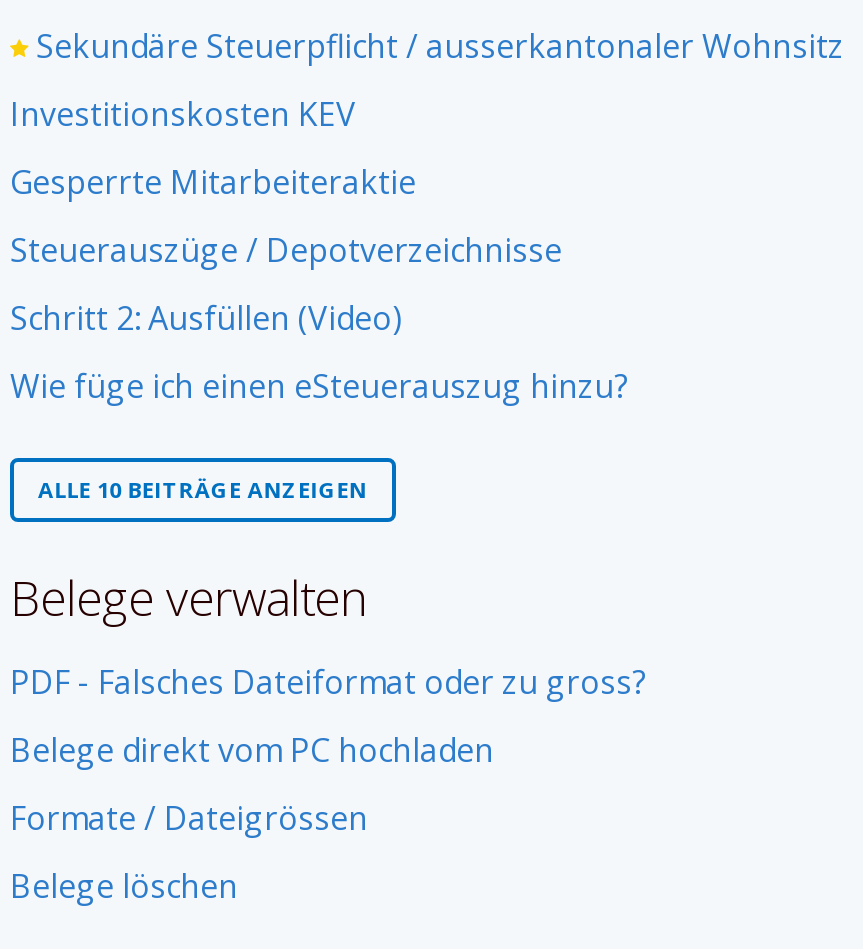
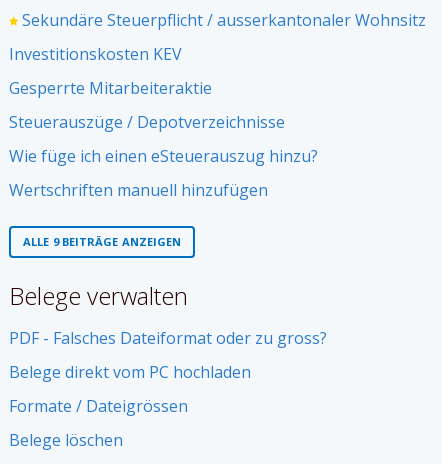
- Schritt 2: Ausfüllen (Video)

moved up: Wie füge ich einen eSteuerauszug hinzu?

- ALLE 10 BEITRÄGE ANZEIGEN
+ Wertschriften manuell hinzufügen
+ ALLE 9 BEITRÄGE ANZEIGEN
